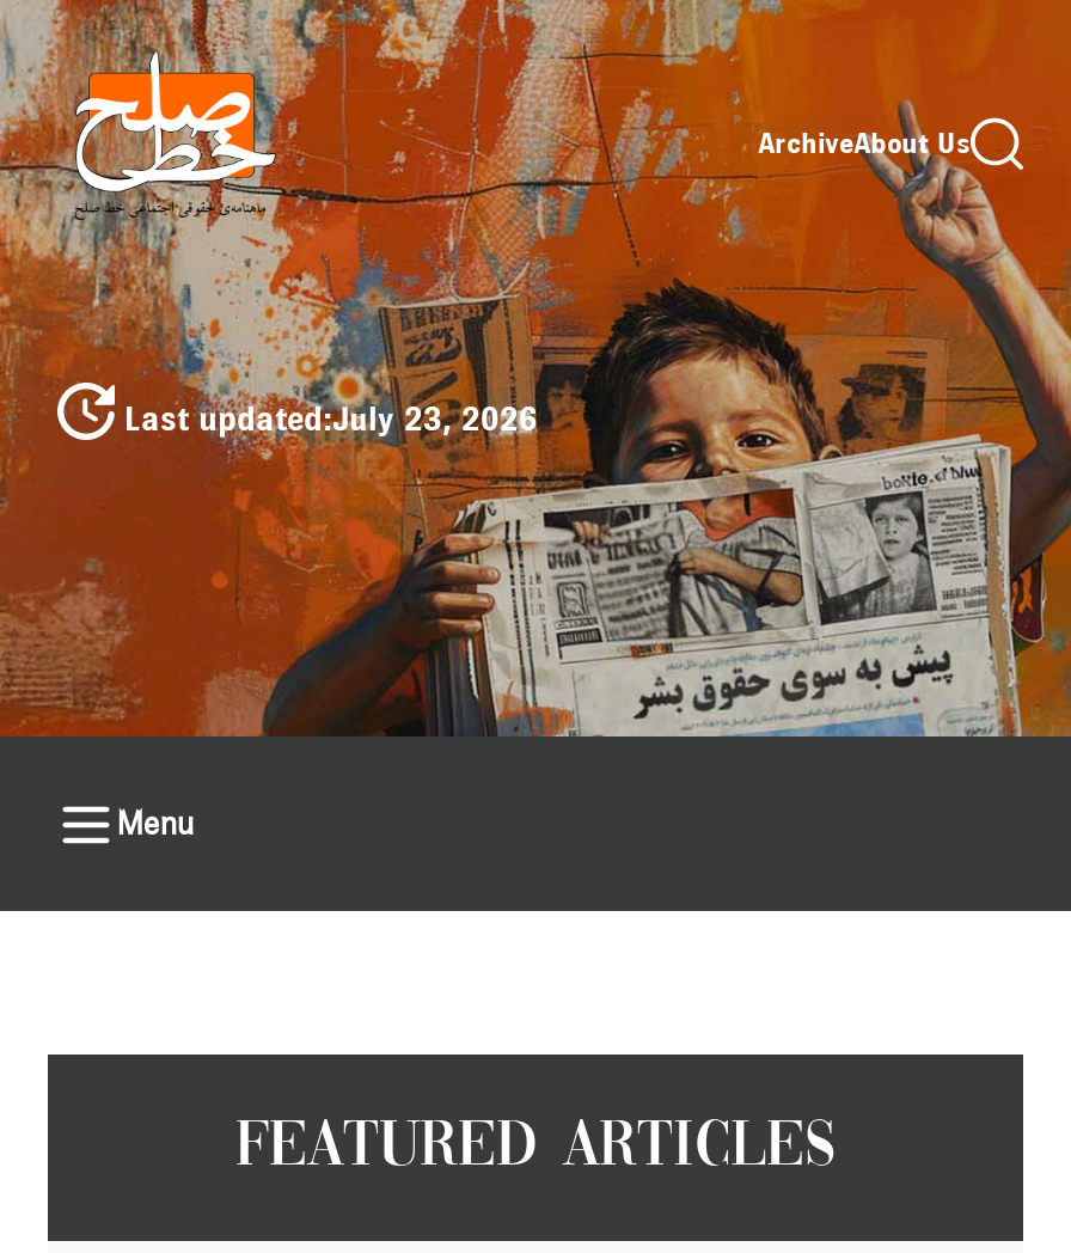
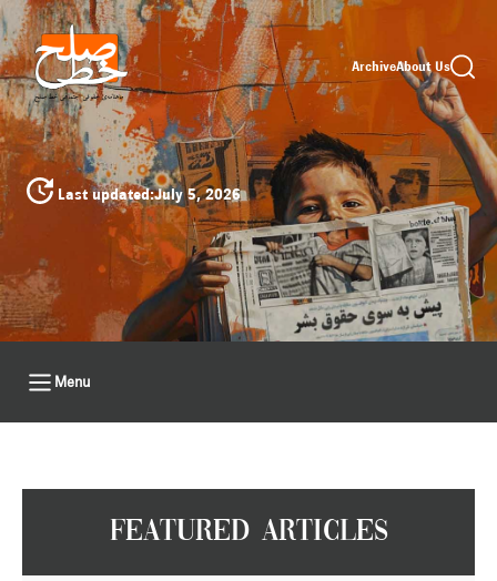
- Last updated:July 23, 2026
+ Last updated:July 5, 2026
